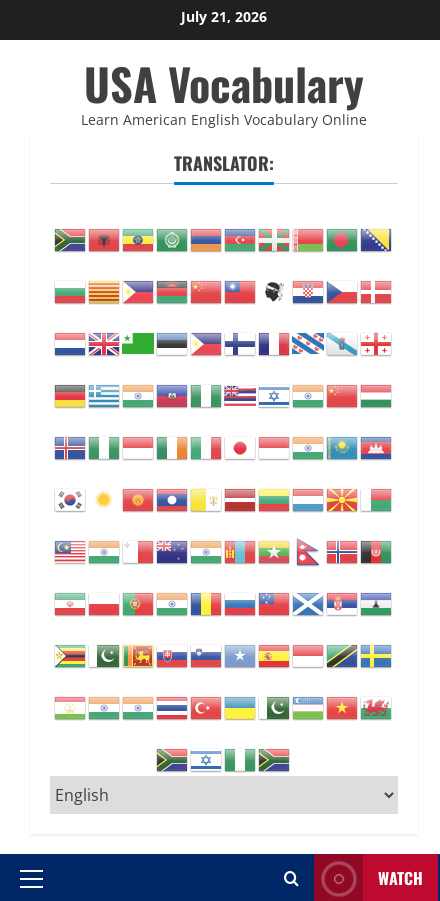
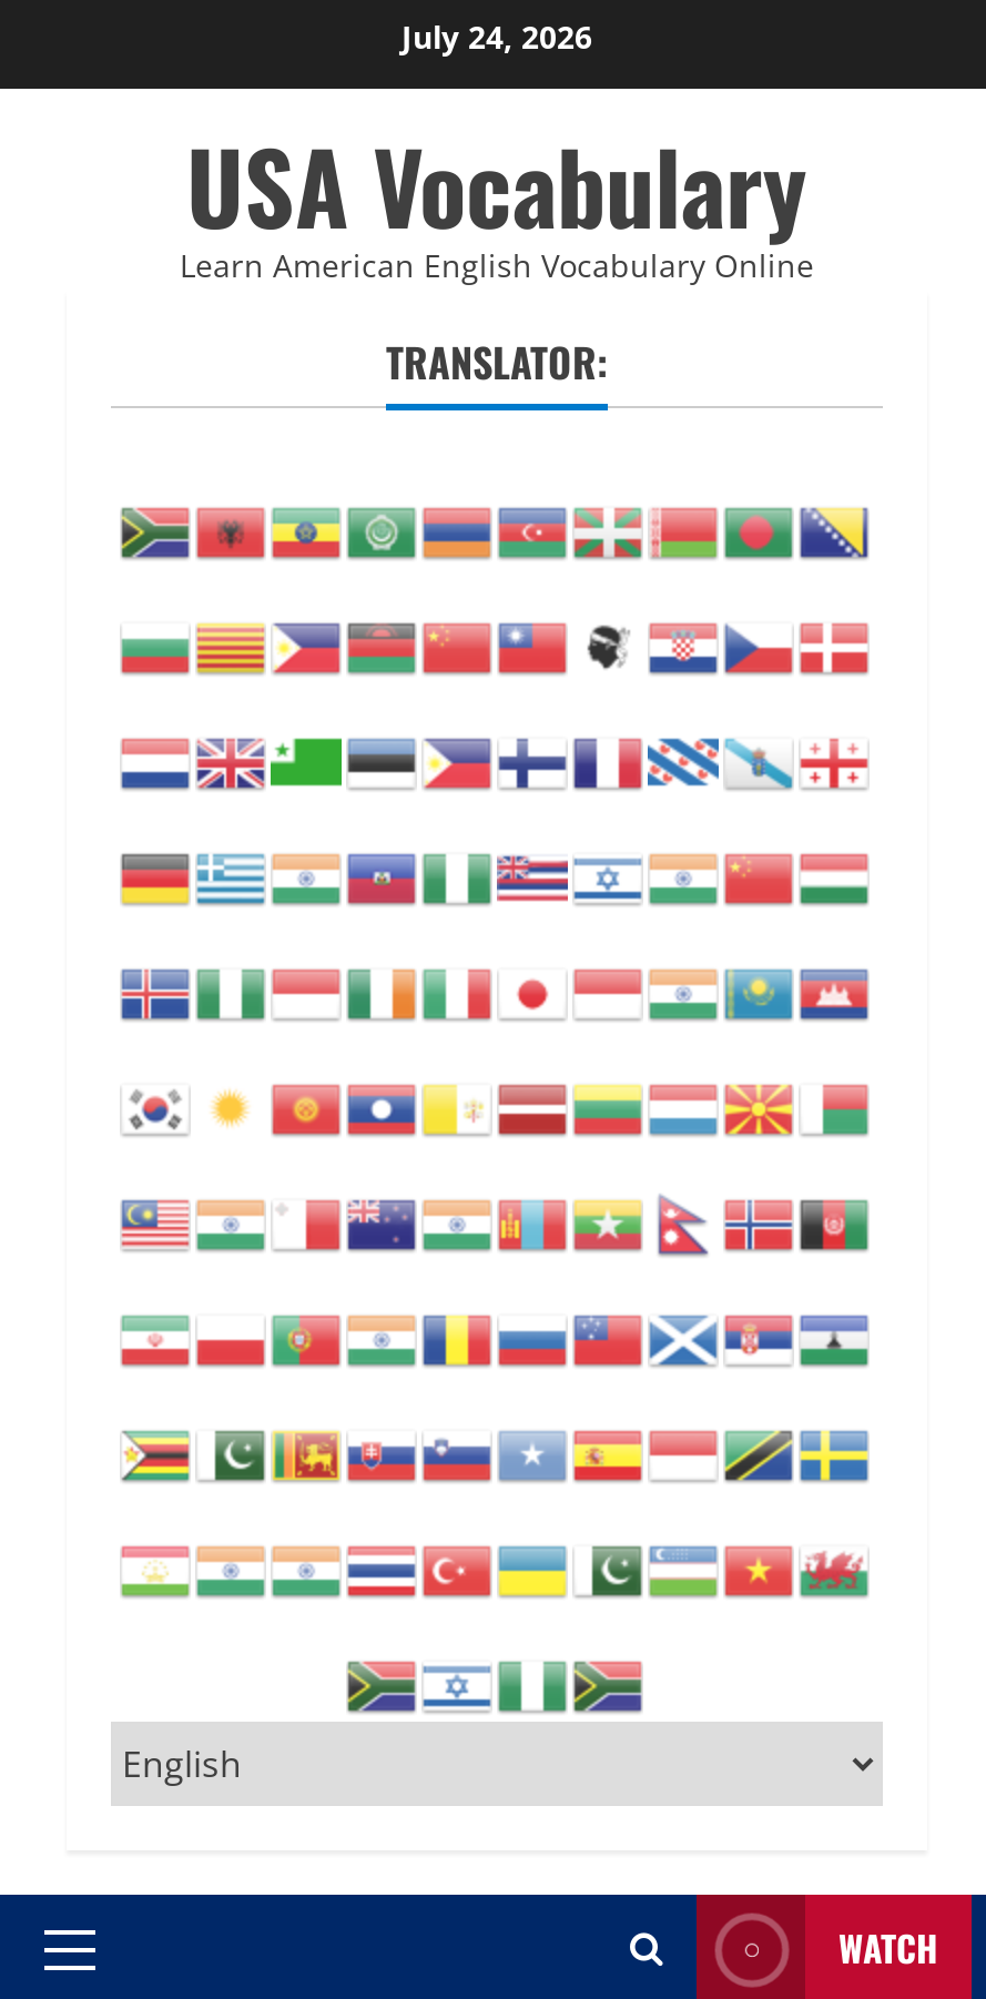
- July 21, 2026
+ July 24, 2026
